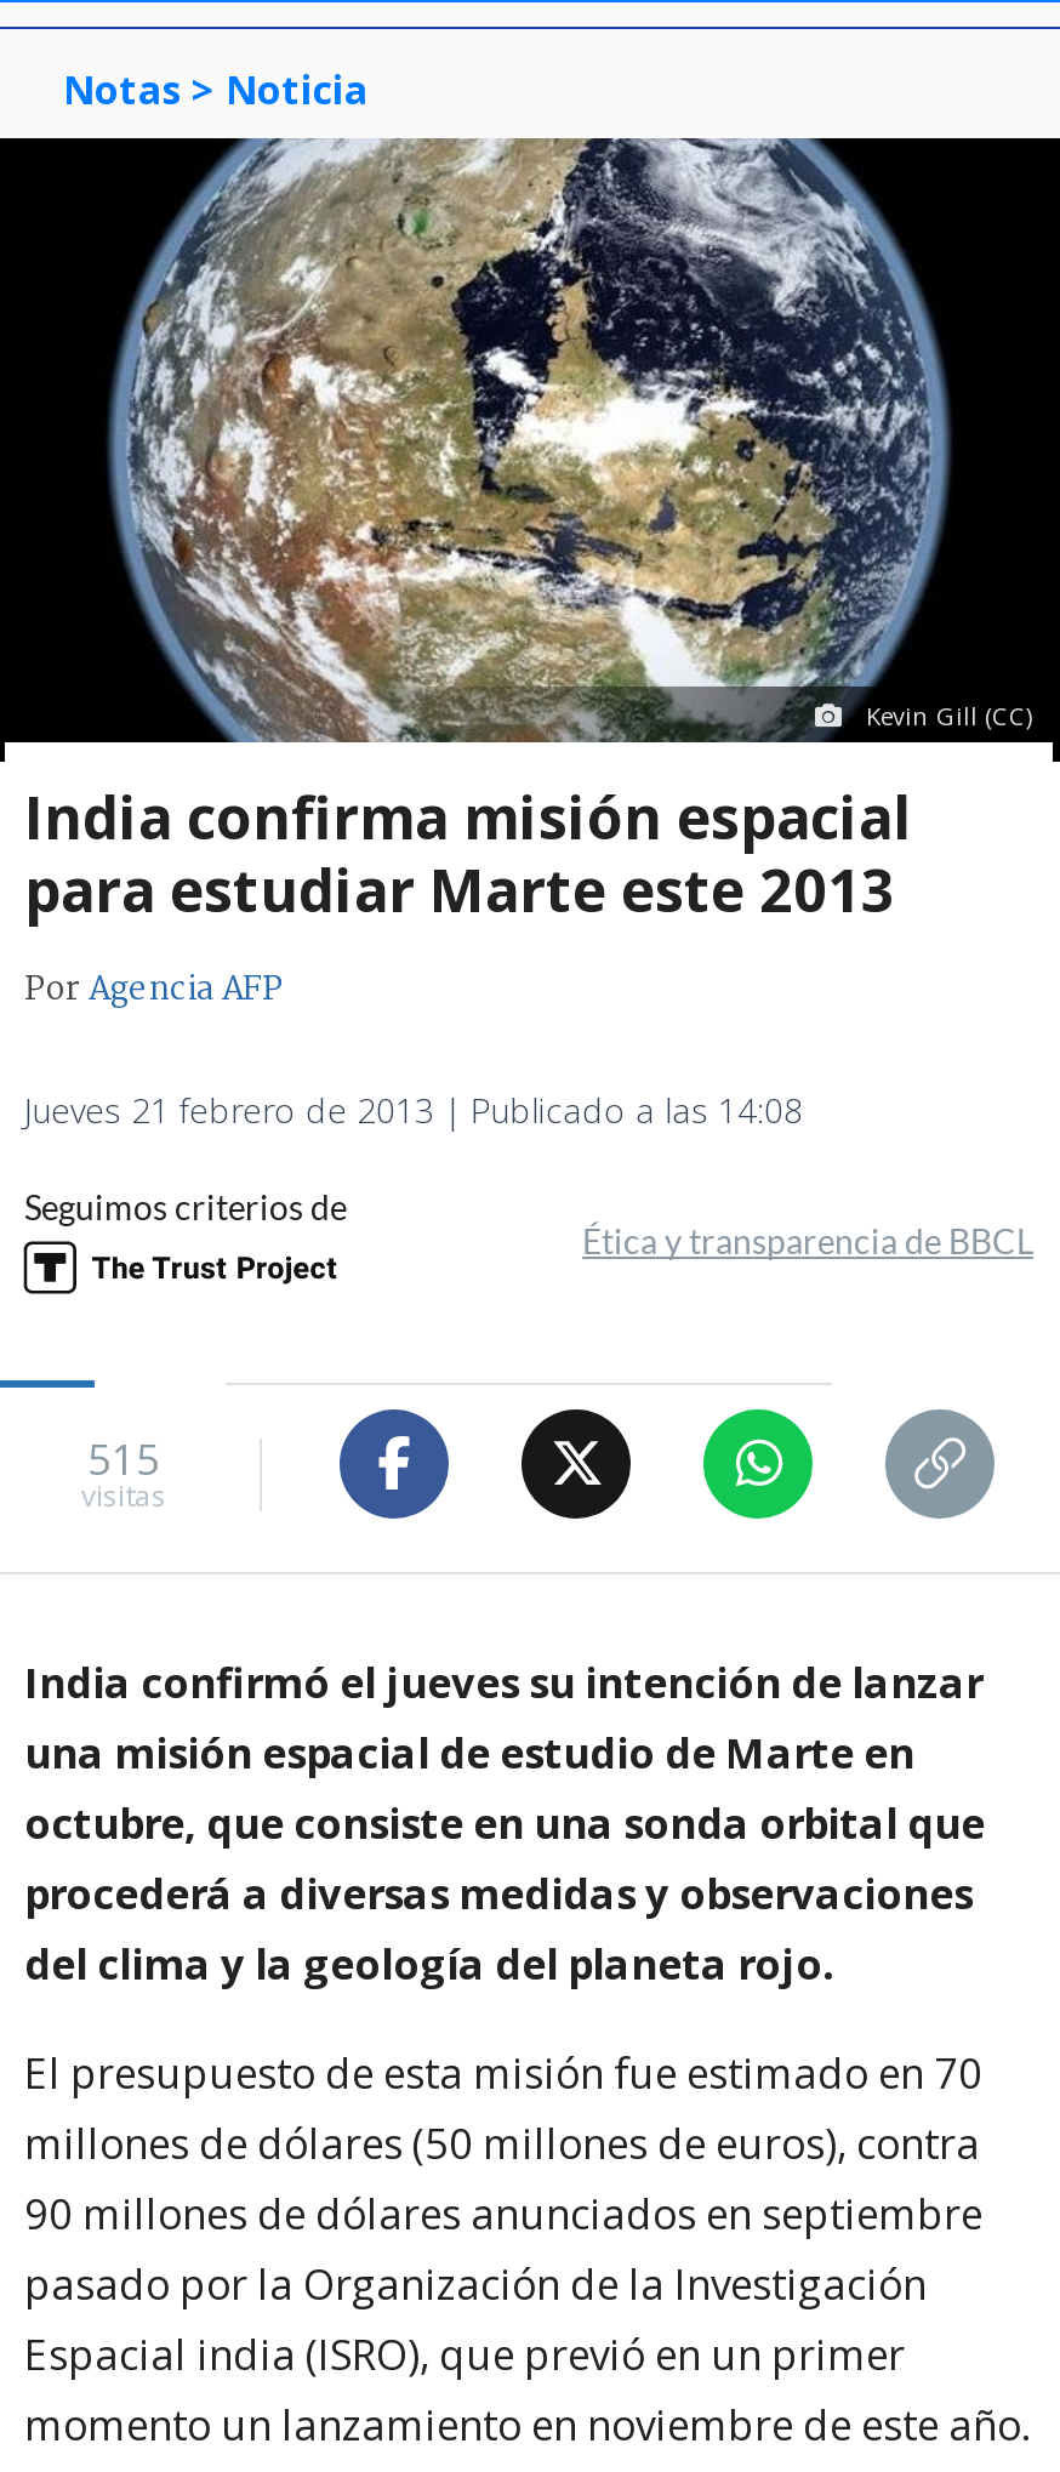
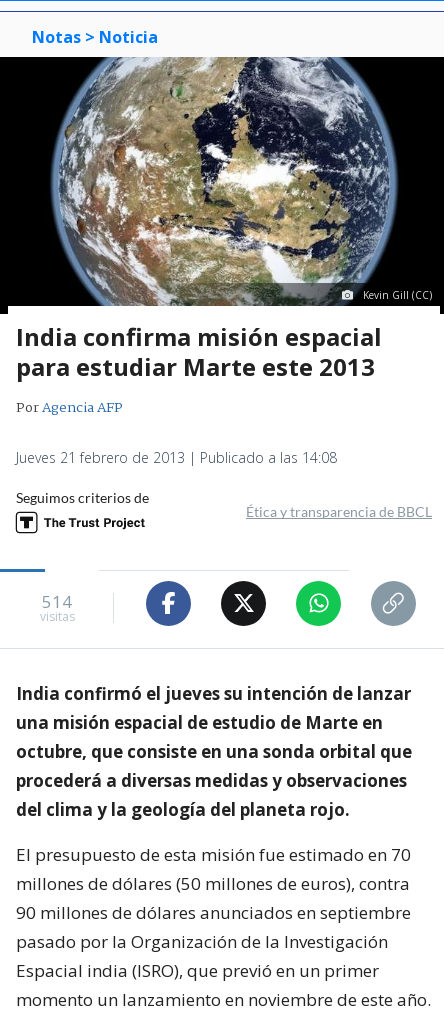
- 515
+ 514
